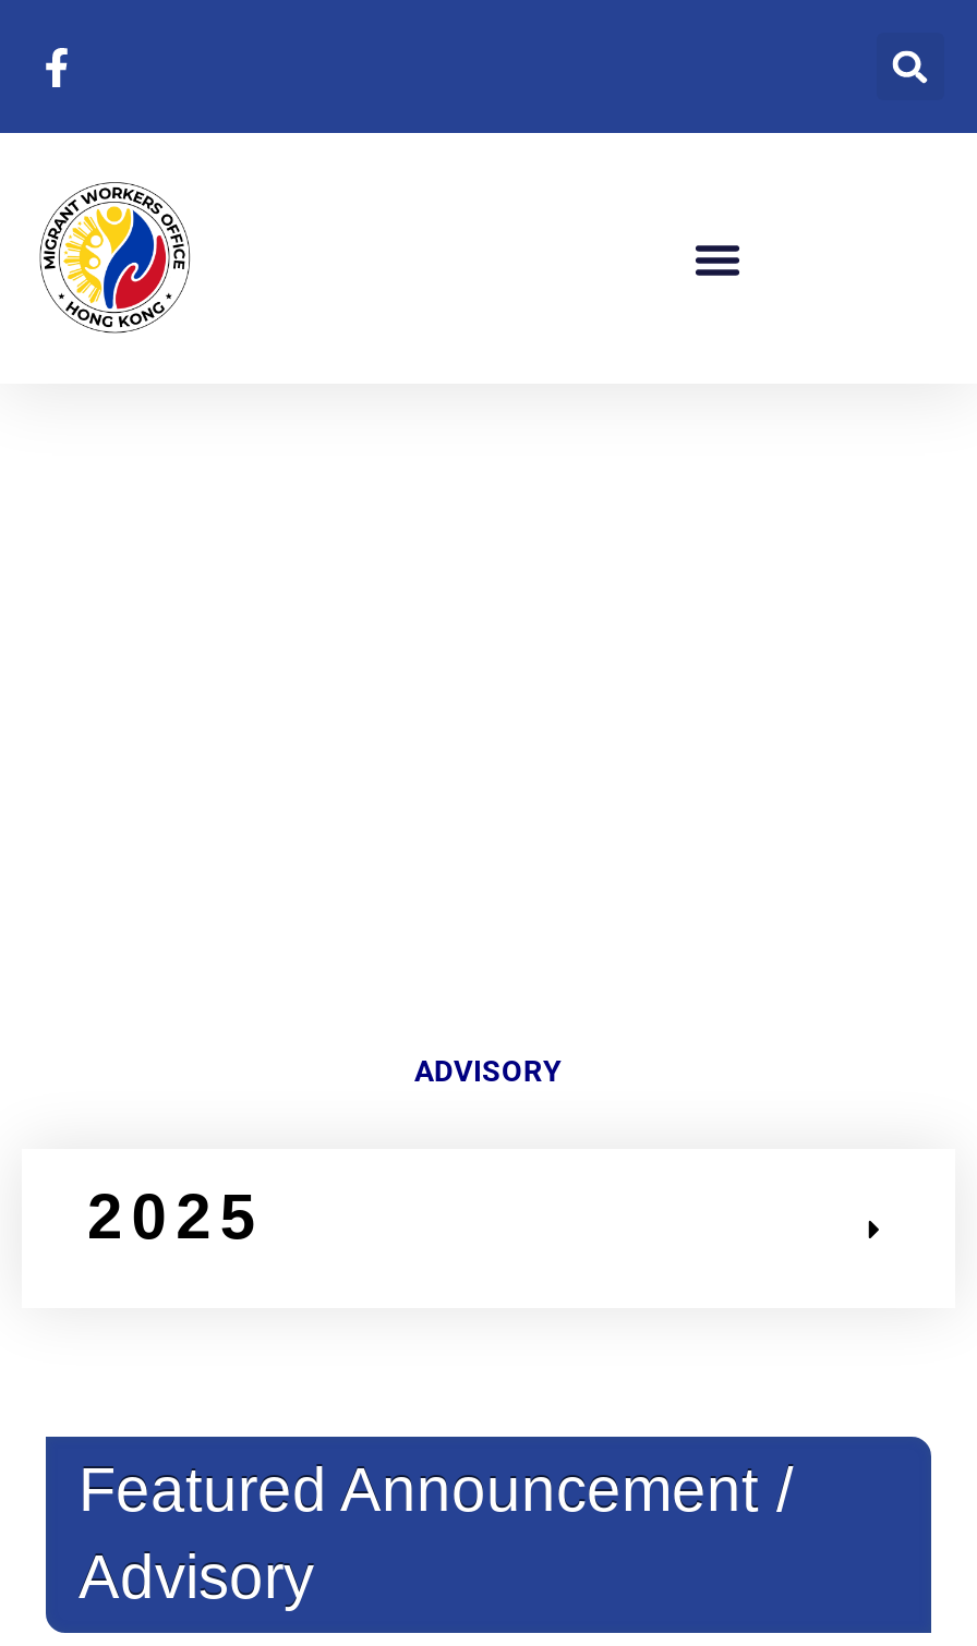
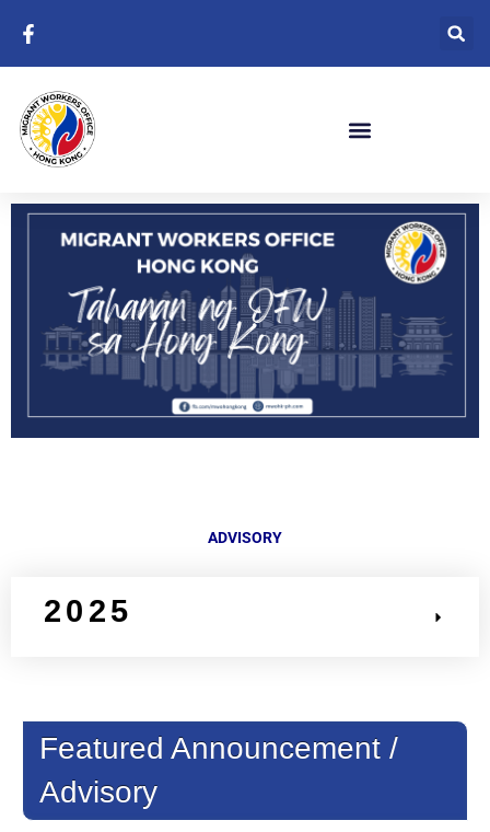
+ [image]
